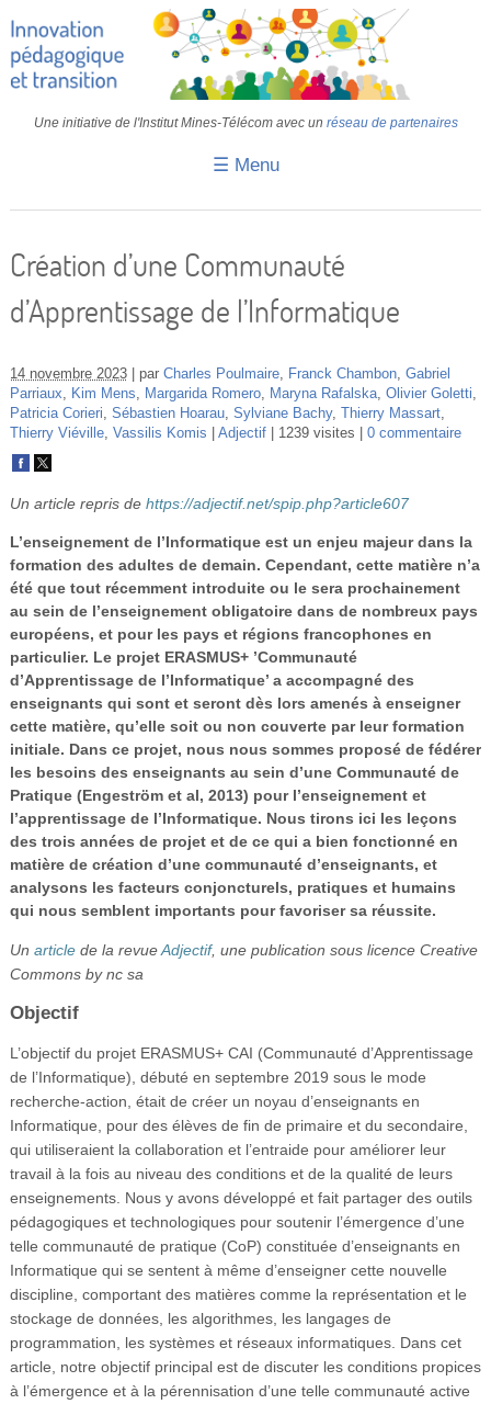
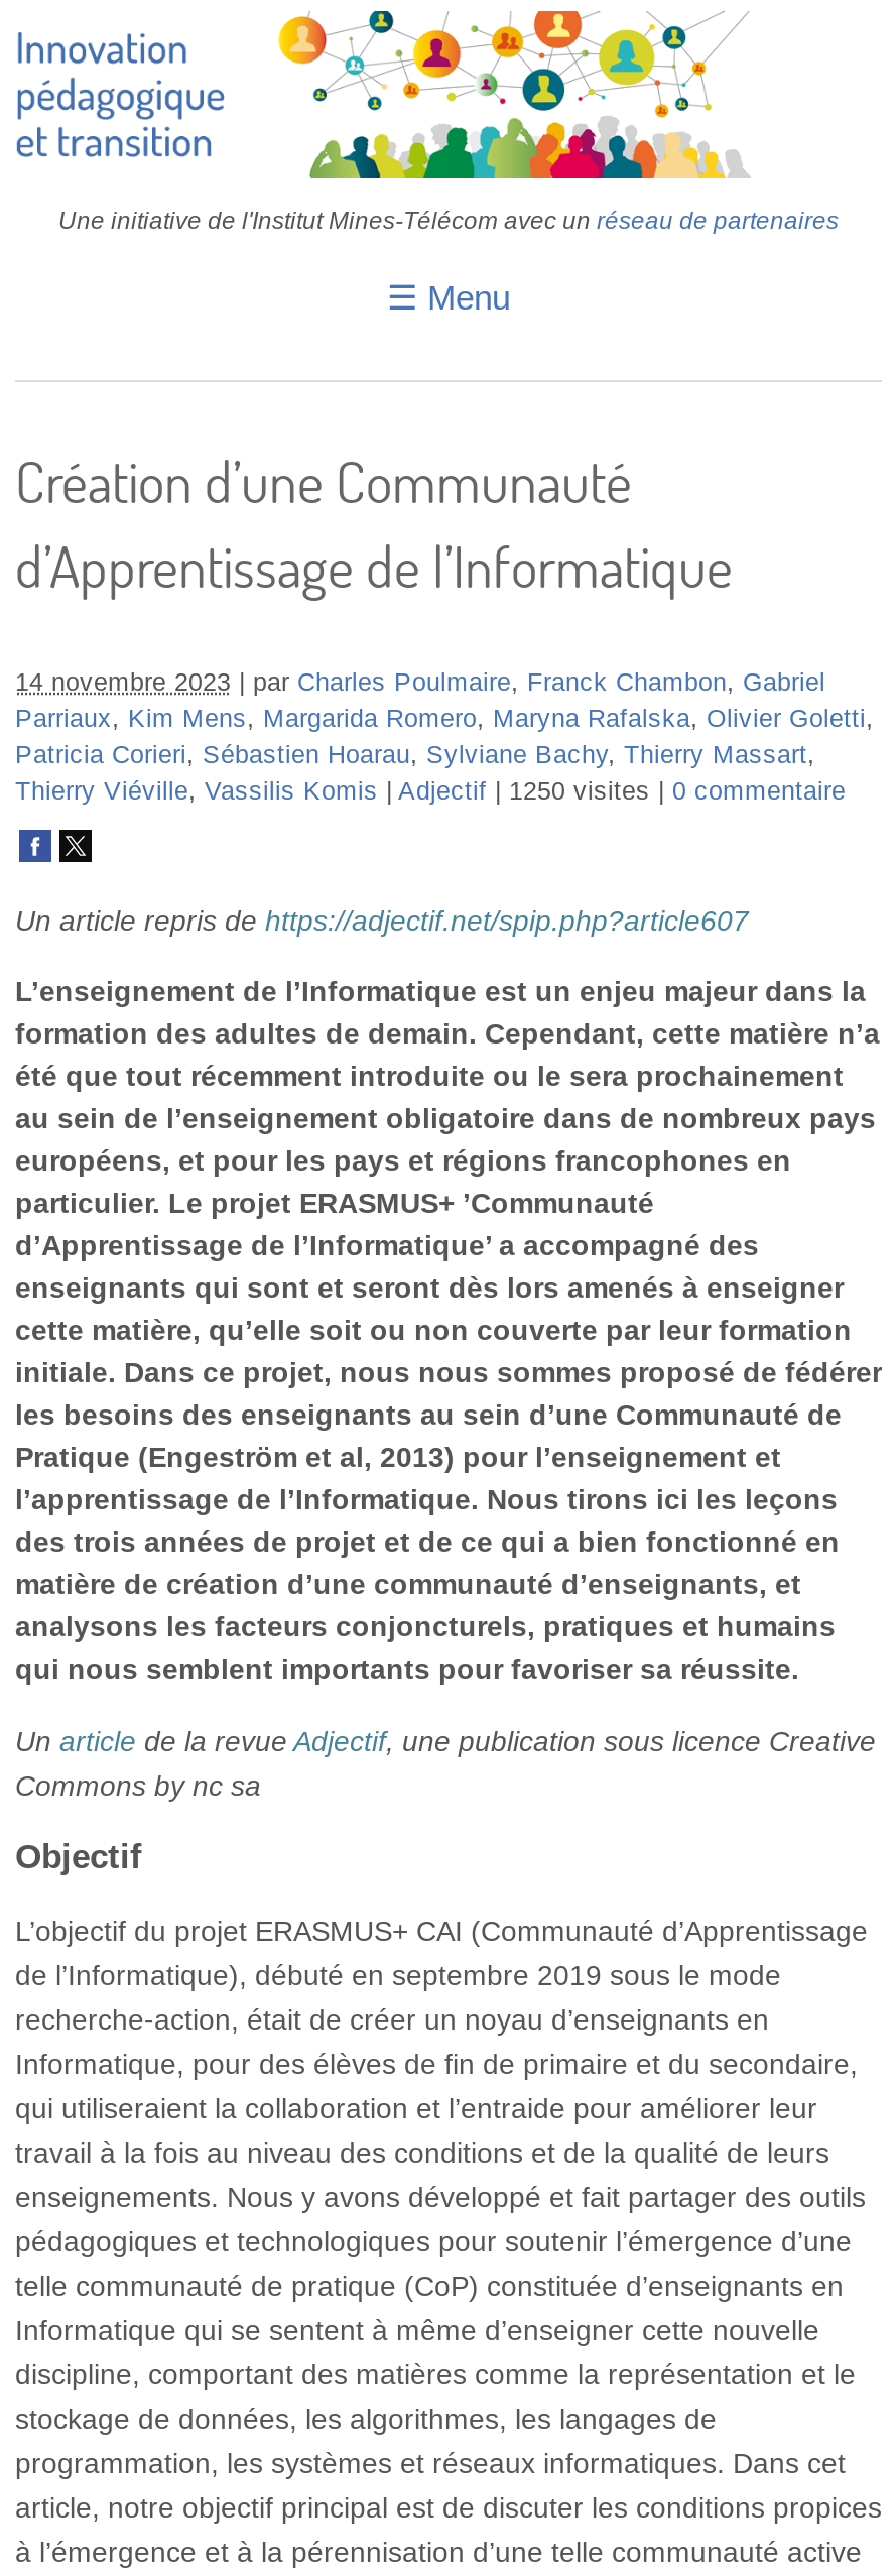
- Thierry Viéville, Vassilis Komis Adjectif 1239 visites 0 commentaire
+ Thierry Viéville, Vassilis Komis Adjectif 1250 visites 0 commentaire
